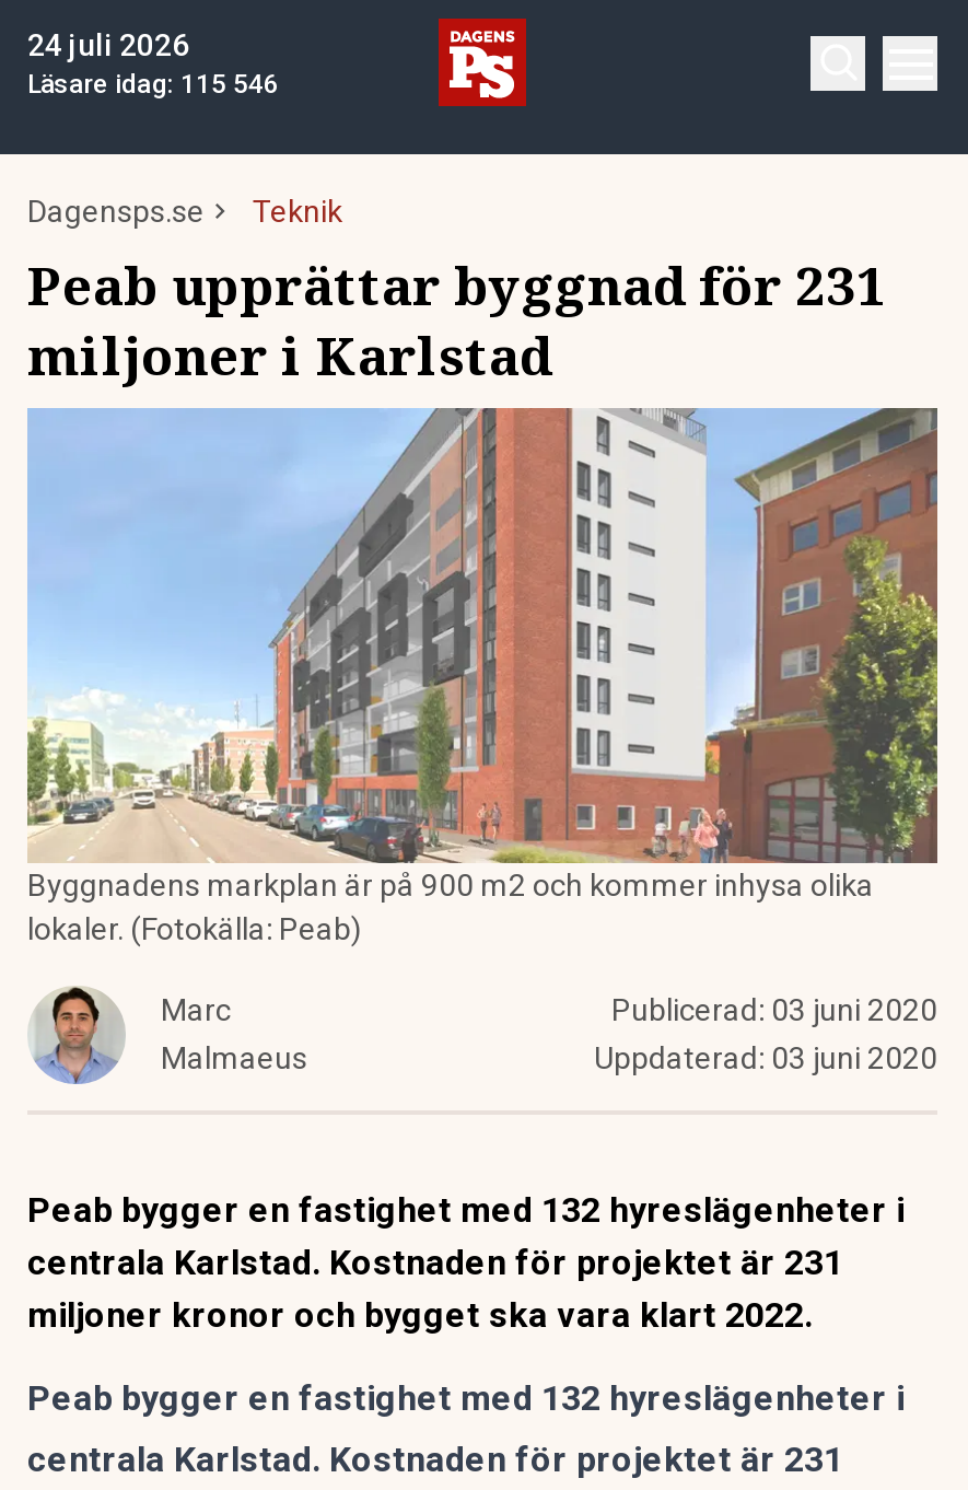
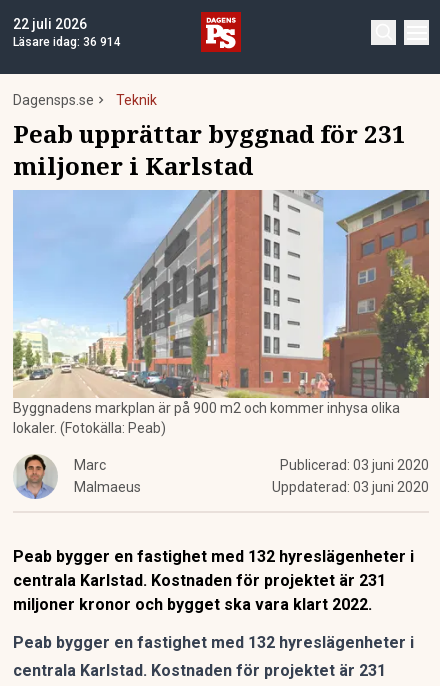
- 24 juli 2026
+ 22 juli 2026

- Läsare idag: 115 546
+ Läsare idag: 36 914
